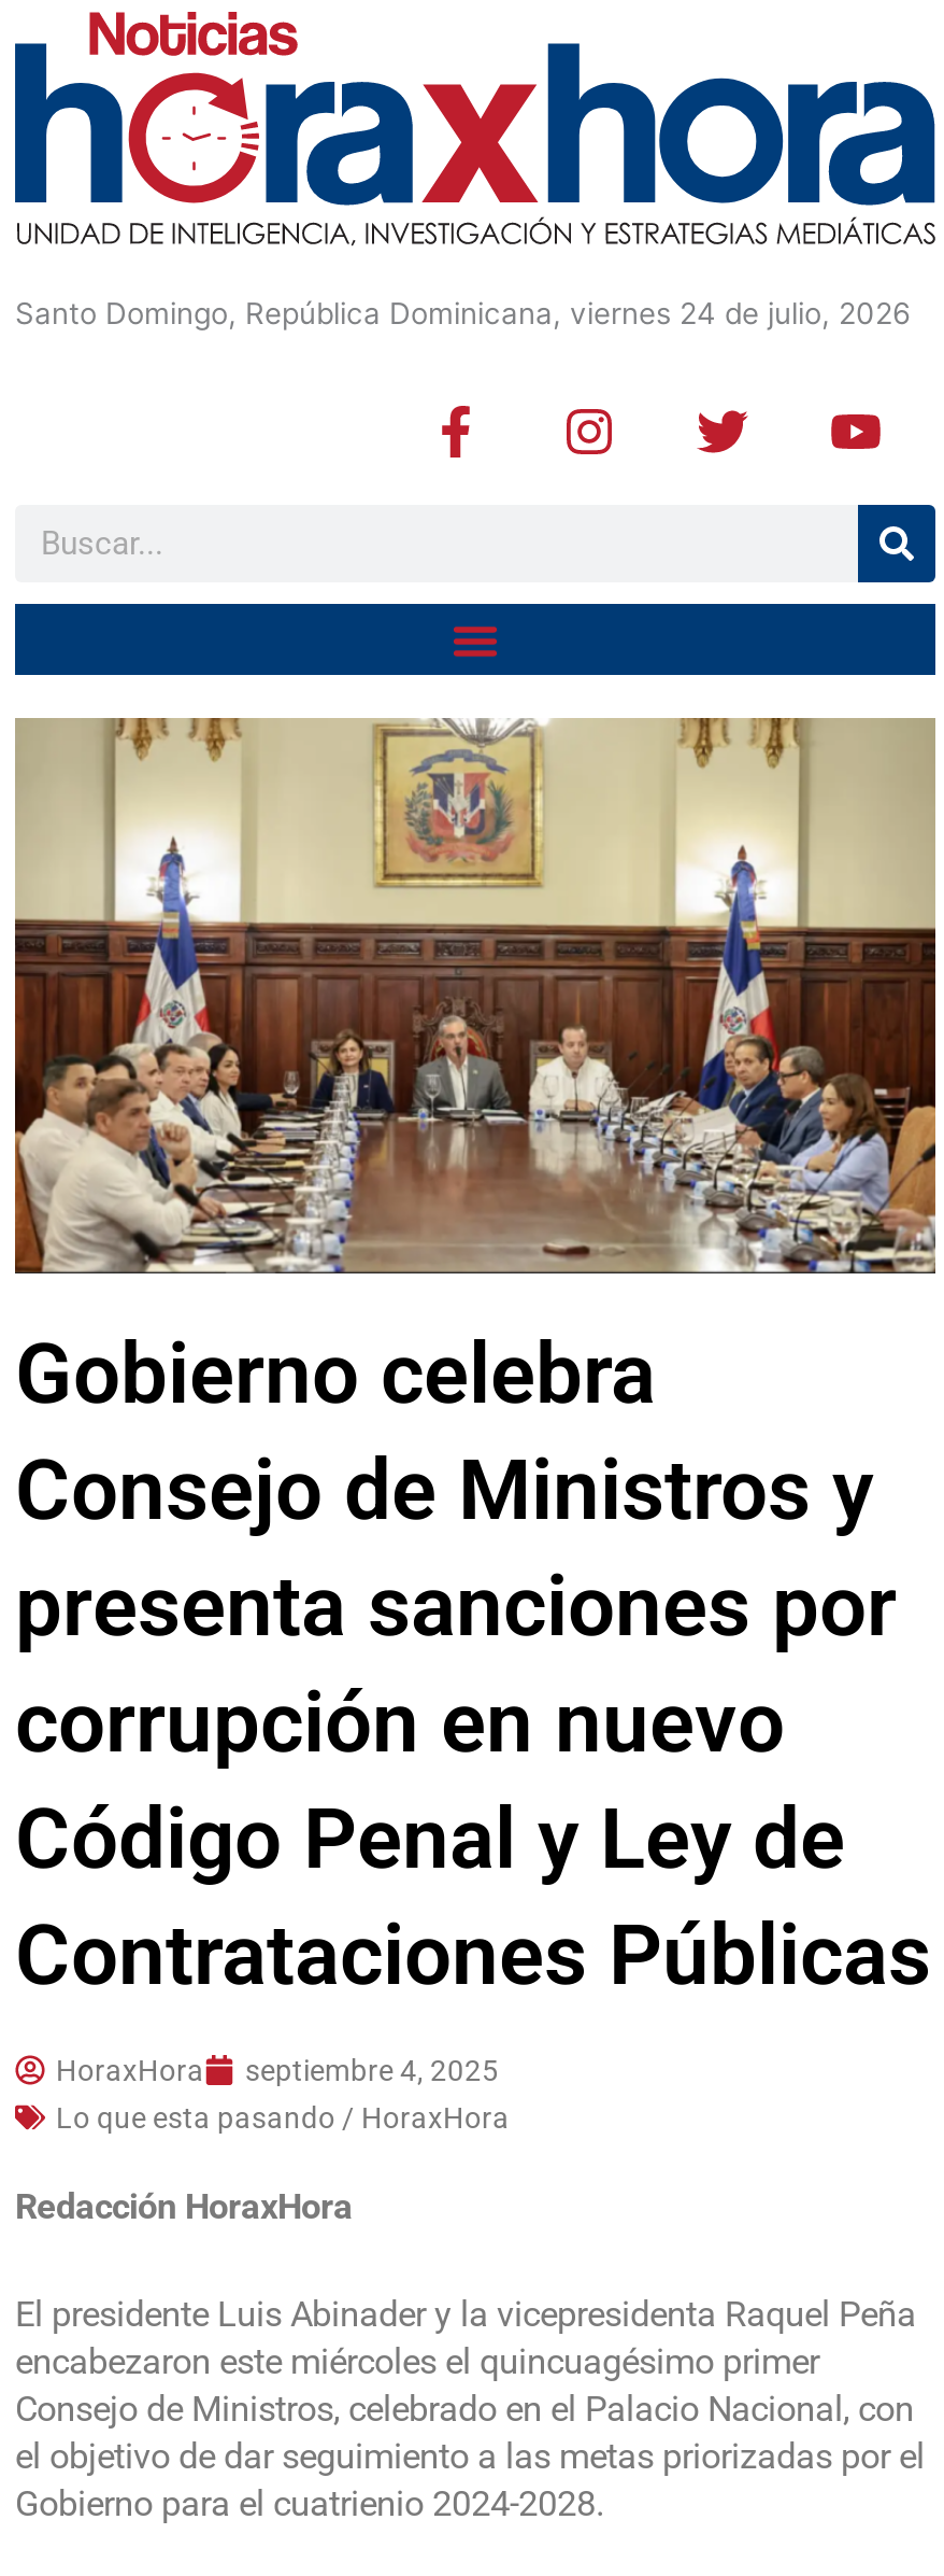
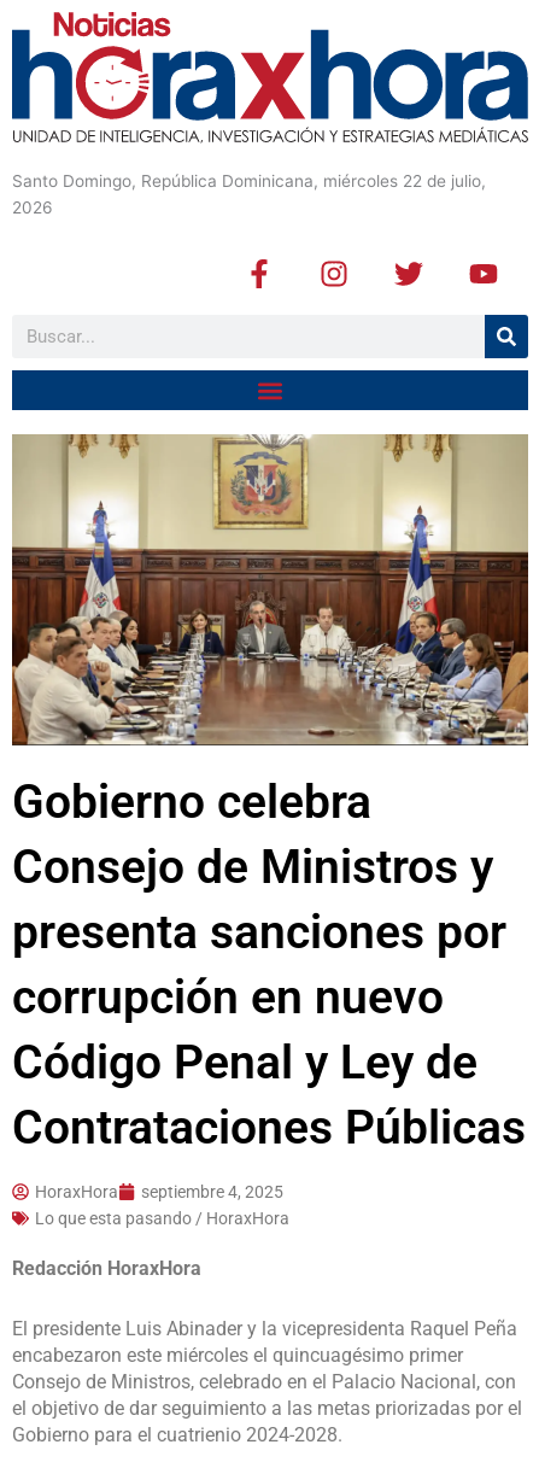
- Santo Domingo, República Dominicana, viernes 24 de julio, 2026
+ Santo Domingo, República Dominicana, miércoles 22 de julio,
+ 2026
